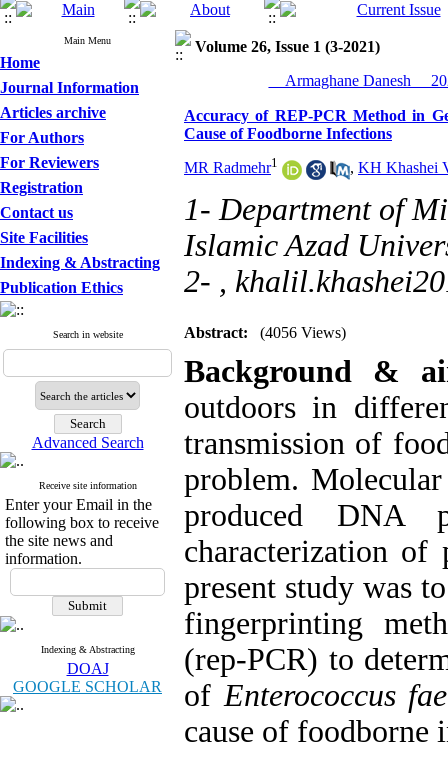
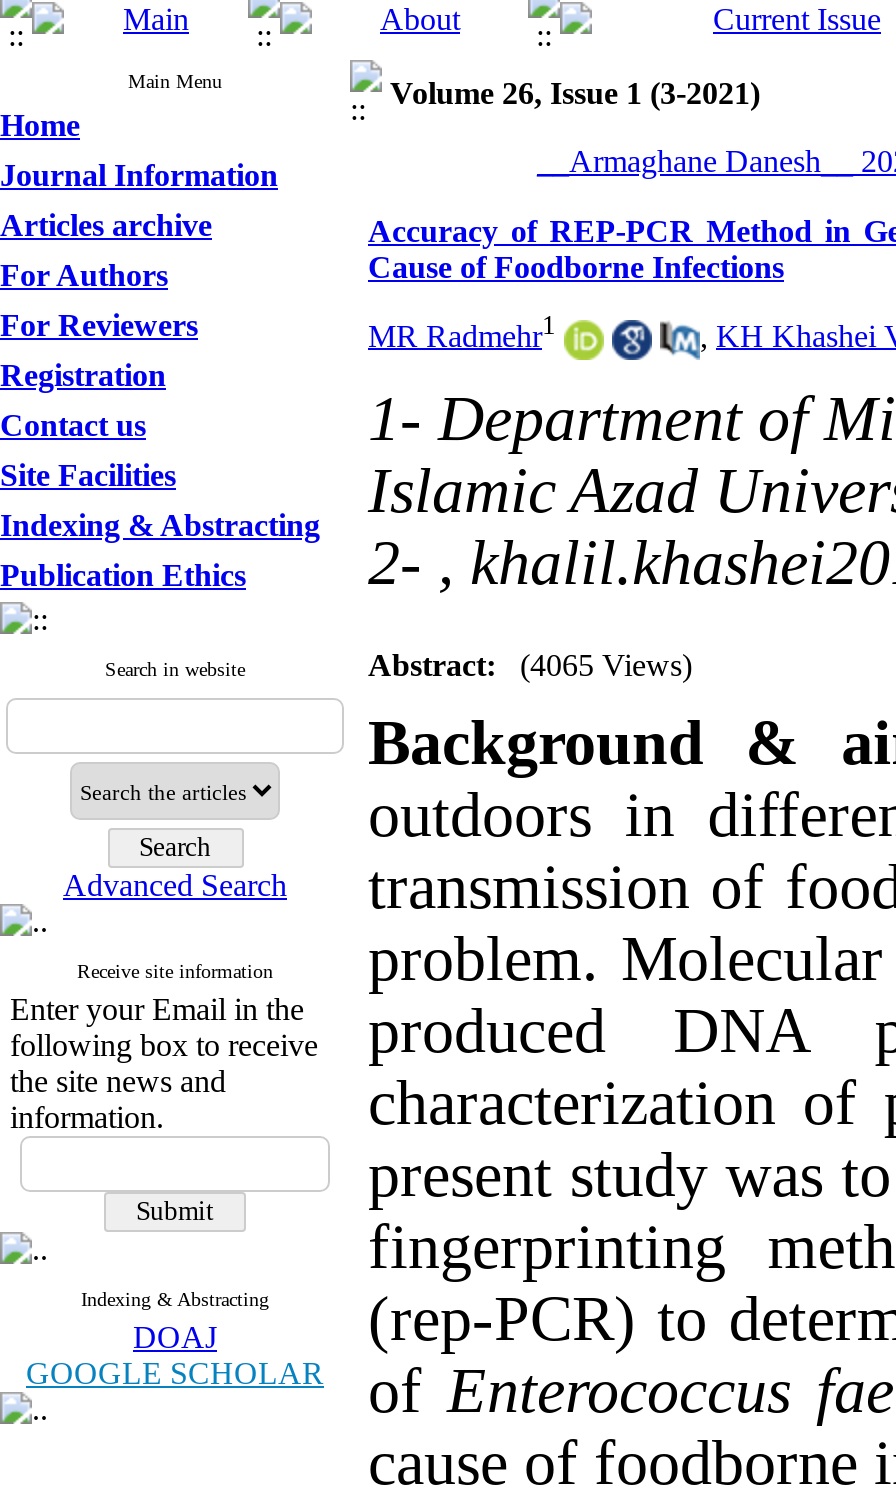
- Abstract: (4056 Views)
+ Abstract: (4065 Views)
